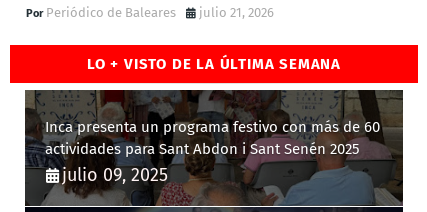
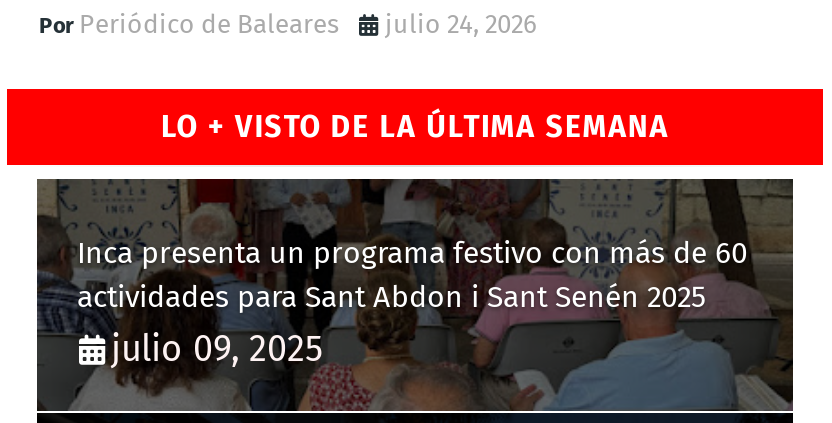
- Periódico de Baleares julio 21, 2026
+ Periódico de Baleares julio 24, 2026
